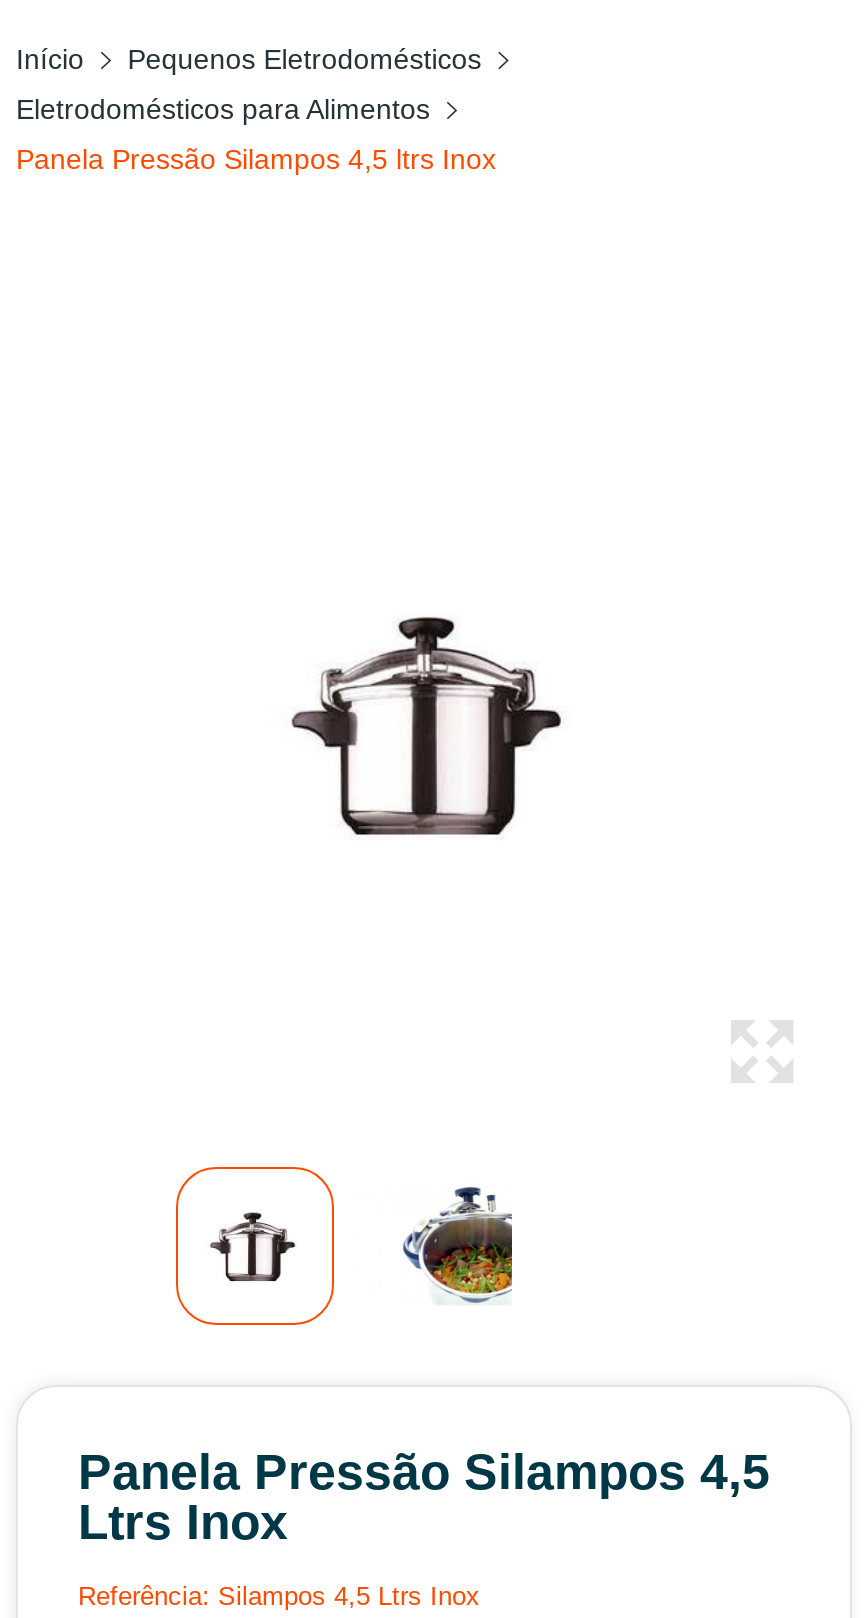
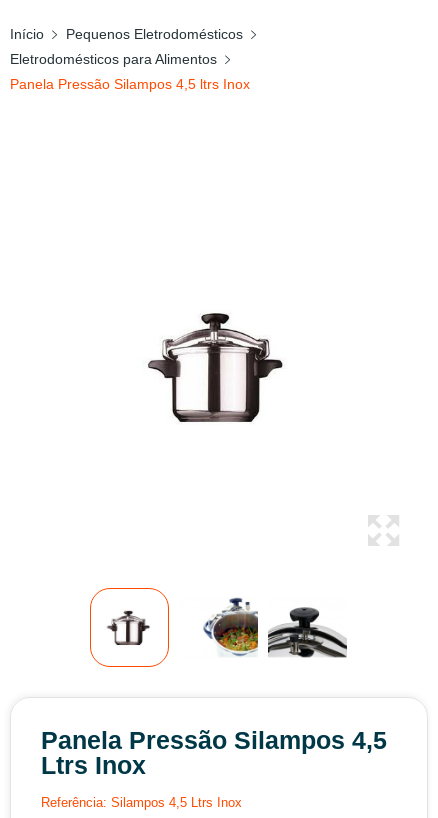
+ [image]
